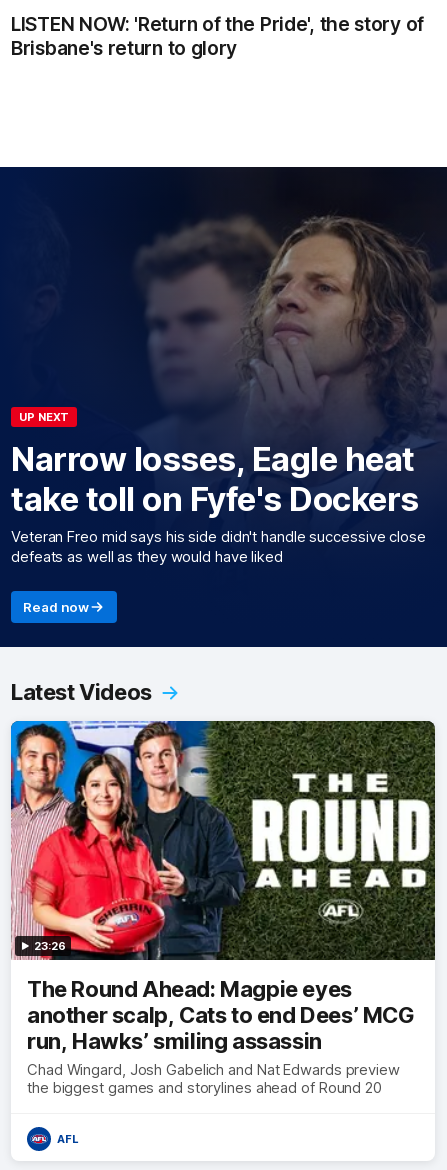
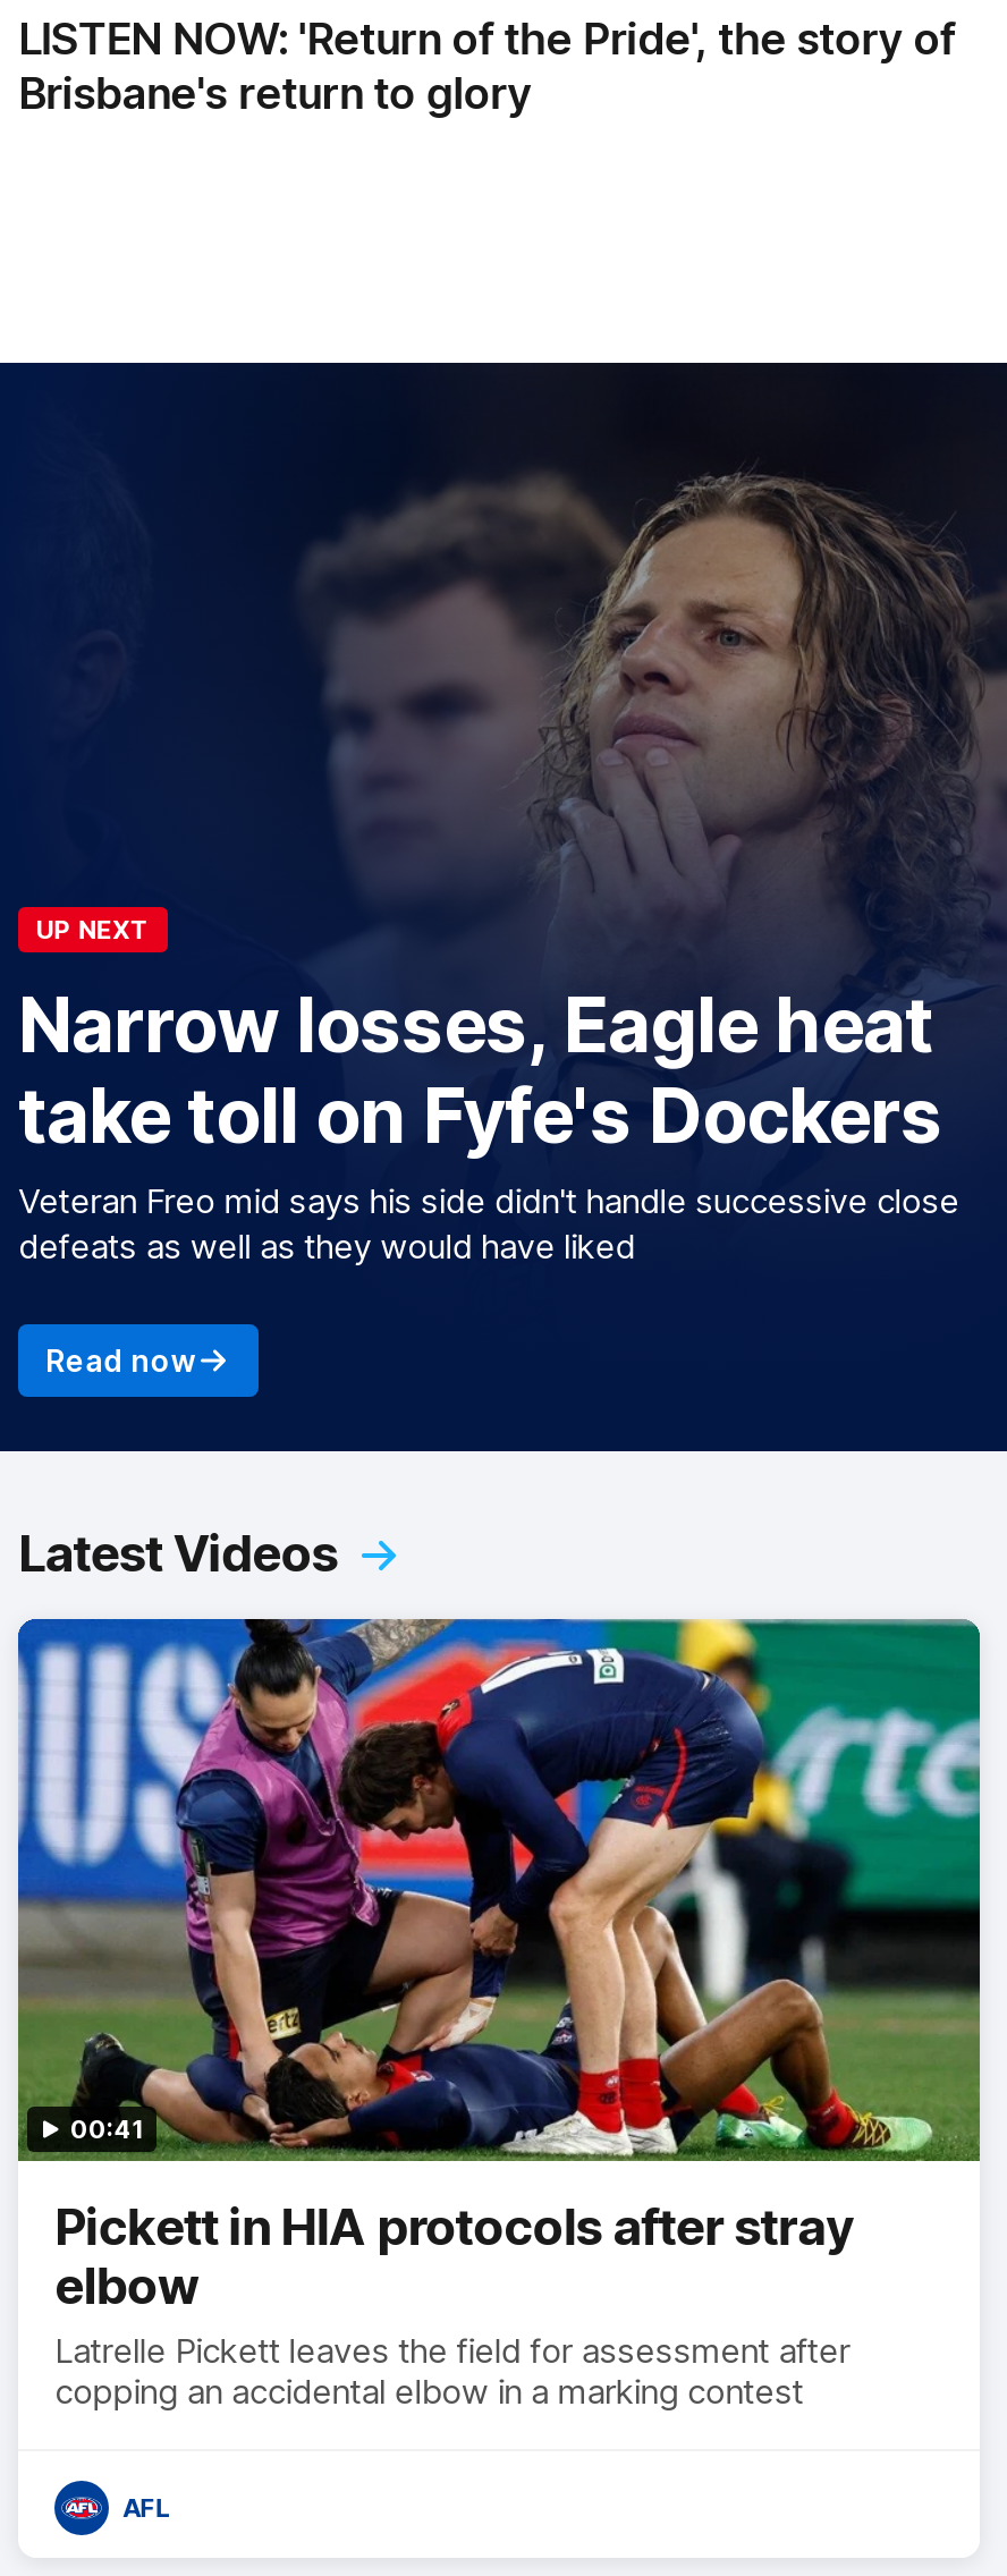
- [image]
- 23:26
+ [image]
+ 00:41

- The Round Ahead: Magpie eyes
- another scalp, Cats to end Dees’ MCG
- run, Hawks’ smiling assassin
- Chad Wingard, Josh Gabelich and Nat Edwards preview
- the biggest games and storylines ahead of Round 20
+ Pickett in HIA protocols after stray
+ elbow
+ Latrelle Pickett leaves the field for assessment after
+ copping an accidental elbow in a marking contest
